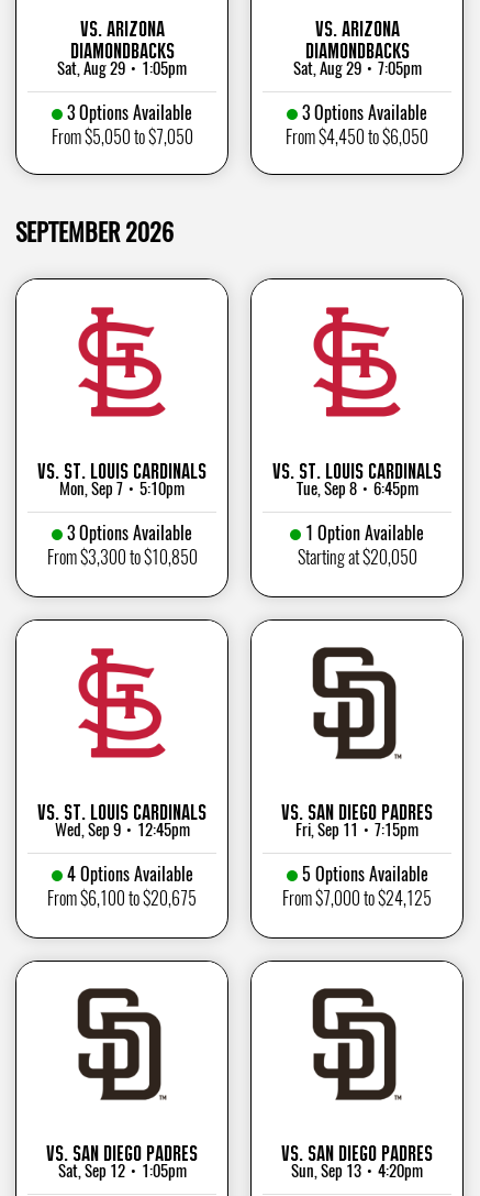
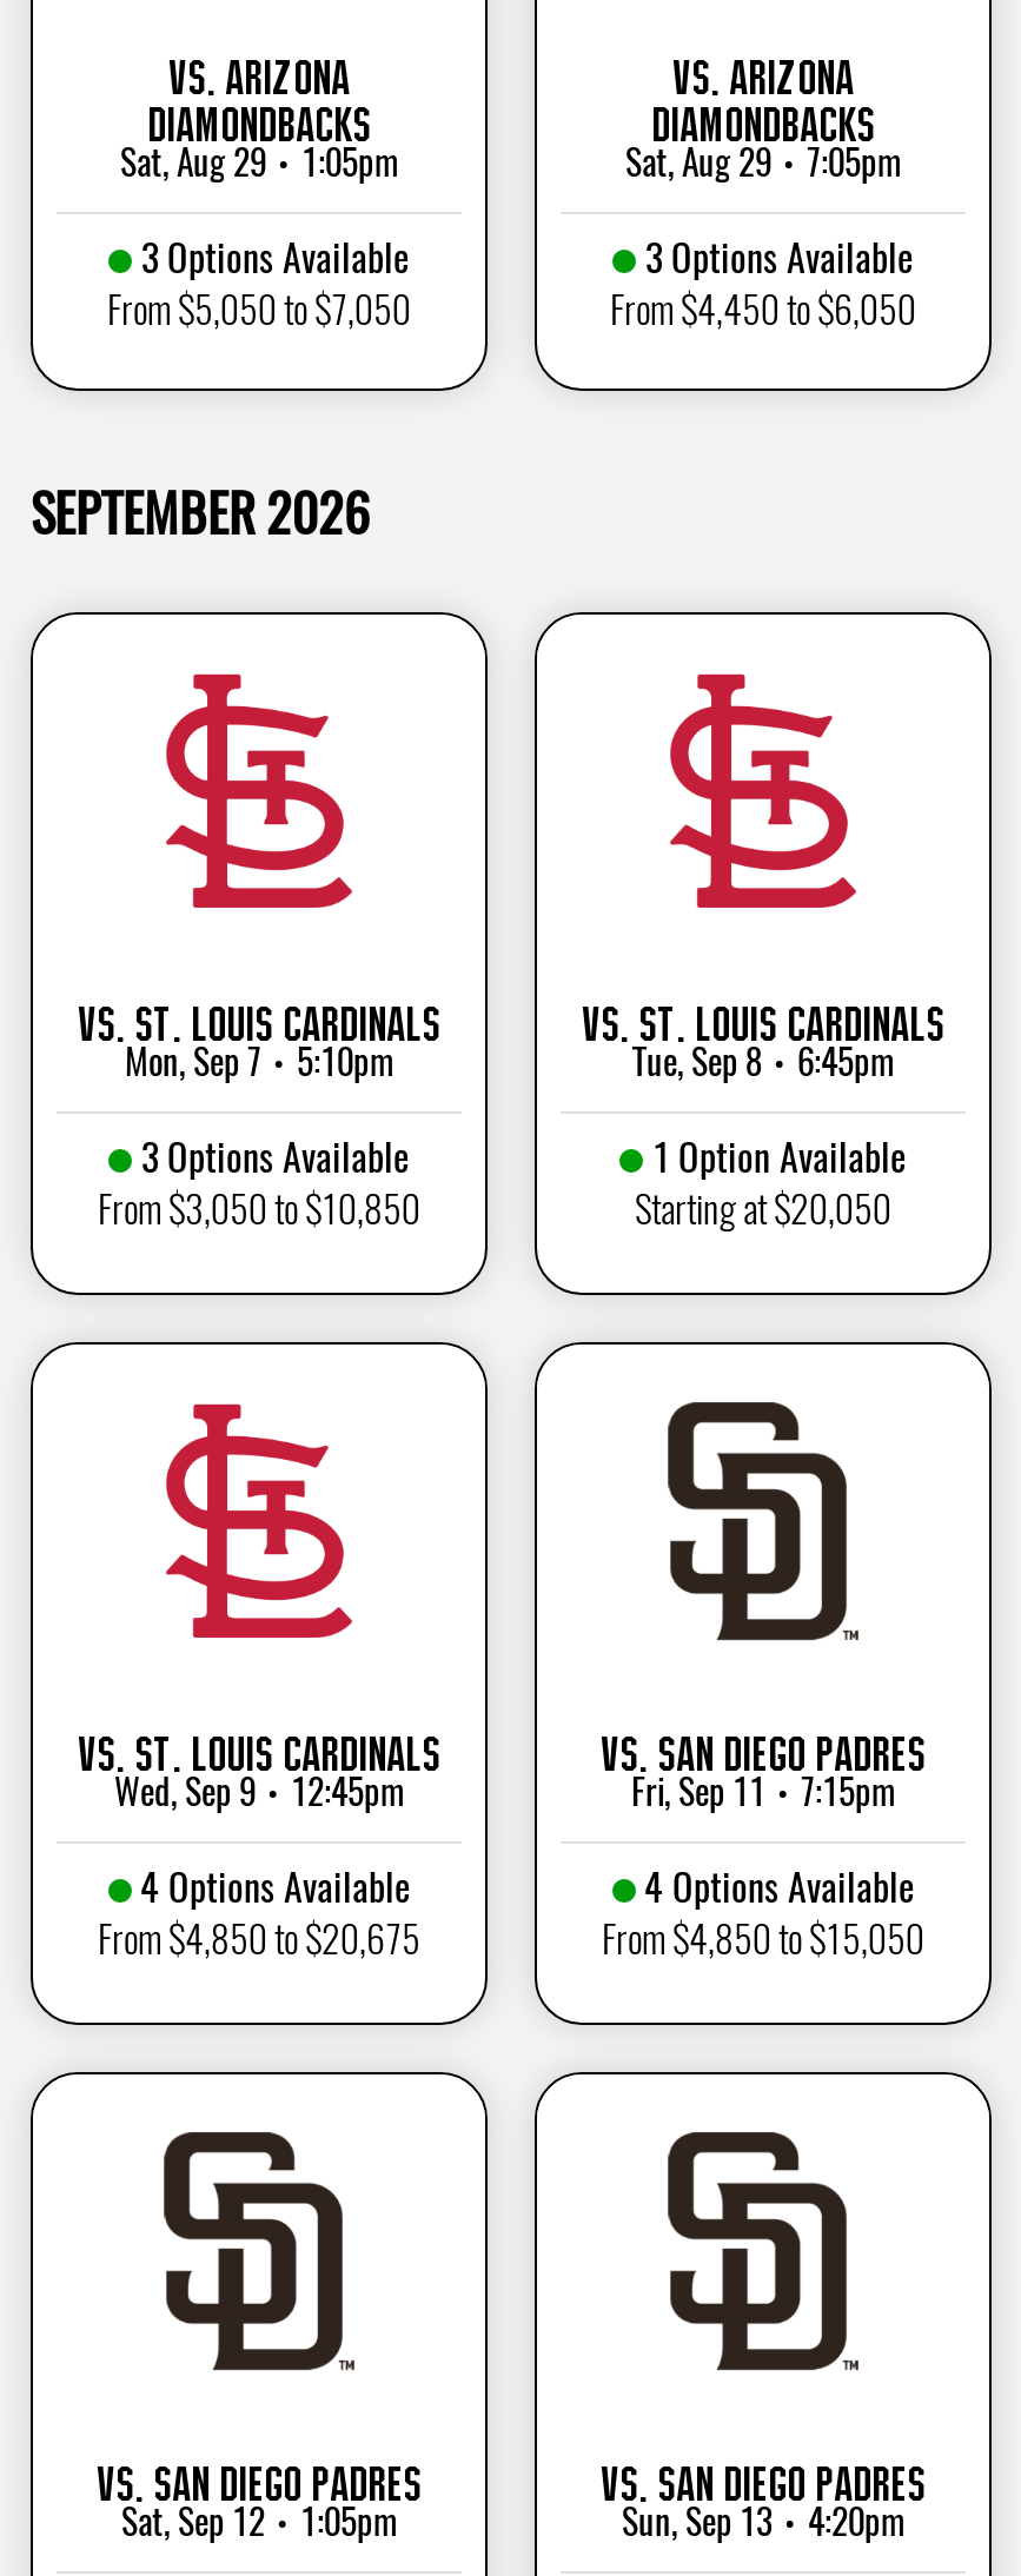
- From $3,300 to $10,850
+ From $3,050 to $10,850

- 5 Options Available
+ 4 Options Available

- From $6,100 to $20,675
+ From $4,850 to $20,675

- From $7,000 to $24,125
+ From $4,850 to $15,050
